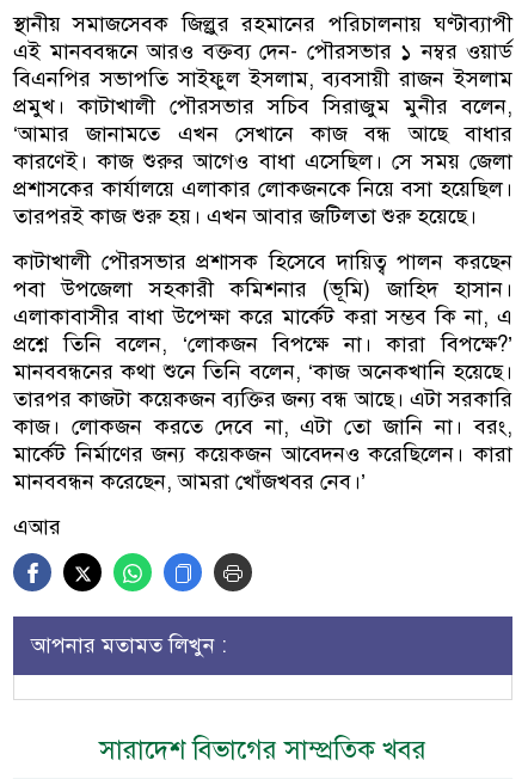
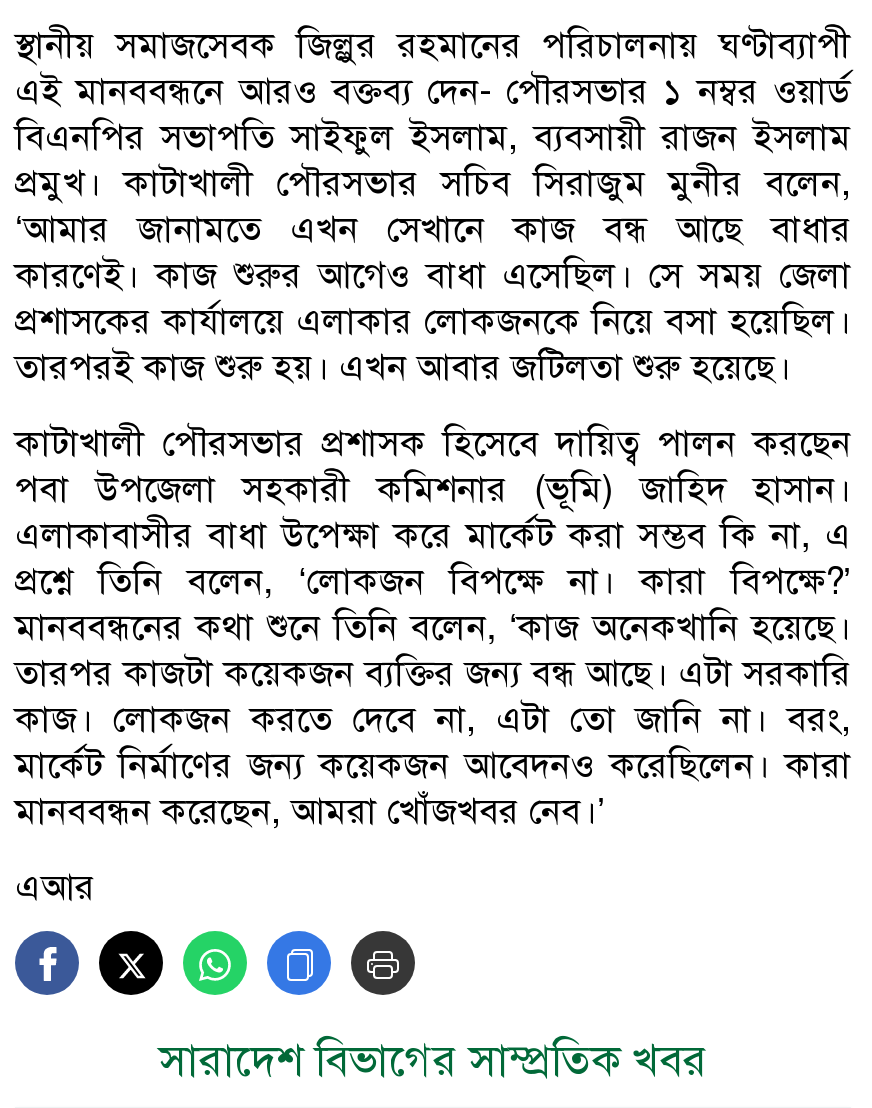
- আপনার মতামত লিখুন :
